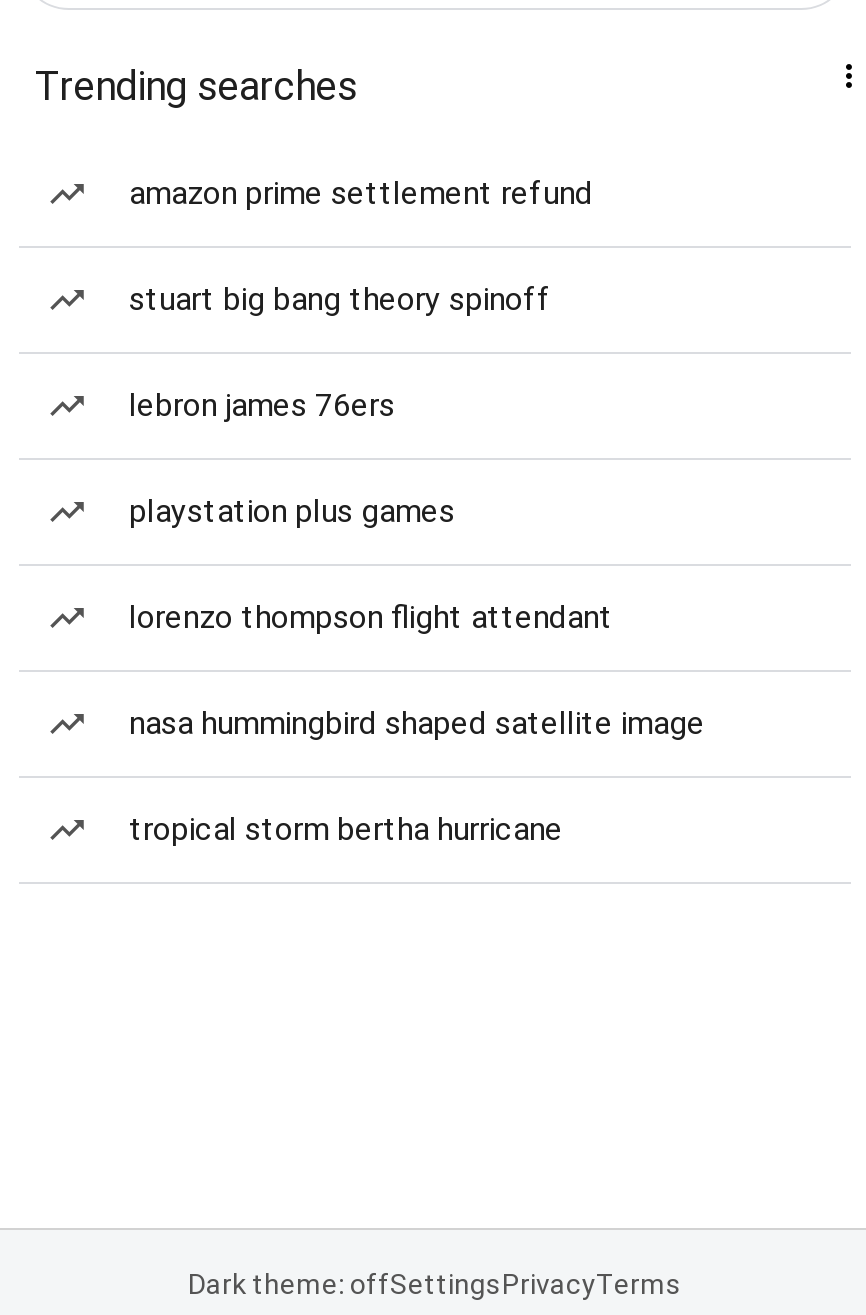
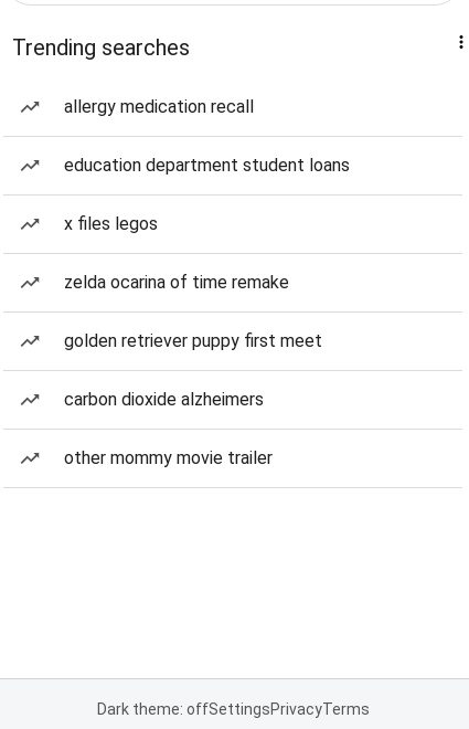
- amazon prime settlement refund
+ allergy medication recall

- stuart big bang theory spinoff
+ education department student loans

- lebron james 76ers
+ x files legos

- playstation plus games
+ zelda ocarina of time remake

- lorenzo thompson flight attendant
+ golden retriever puppy first meet

- nasa hummingbird shaped satellite image
+ carbon dioxide alzheimers

- tropical storm bertha hurricane
+ other mommy movie trailer
